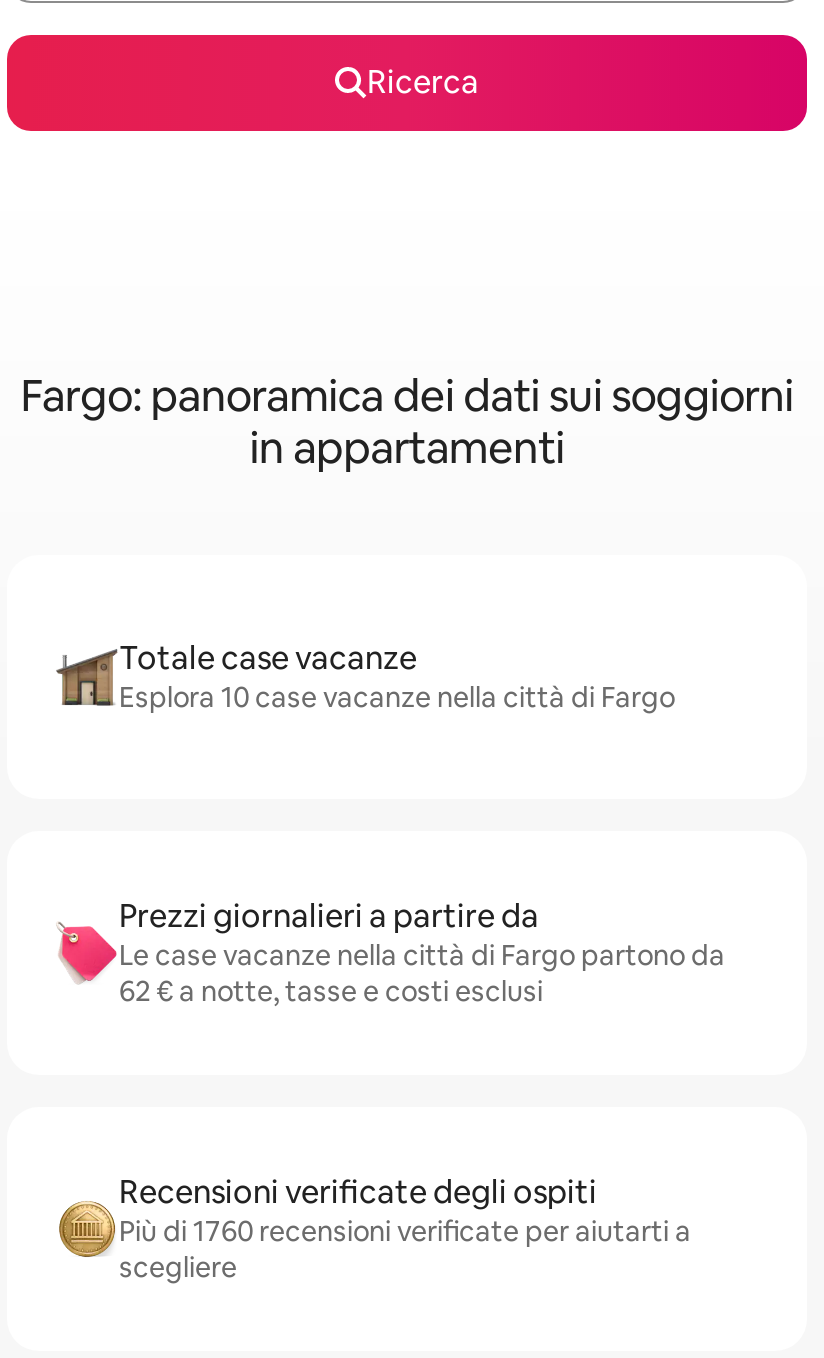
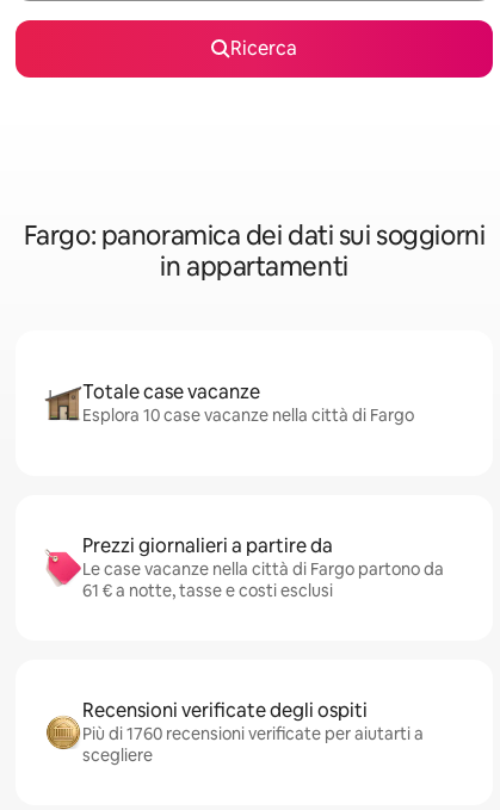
- 62 € a notte, tasse e costi esclusi
+ 61 € a notte, tasse e costi esclusi
